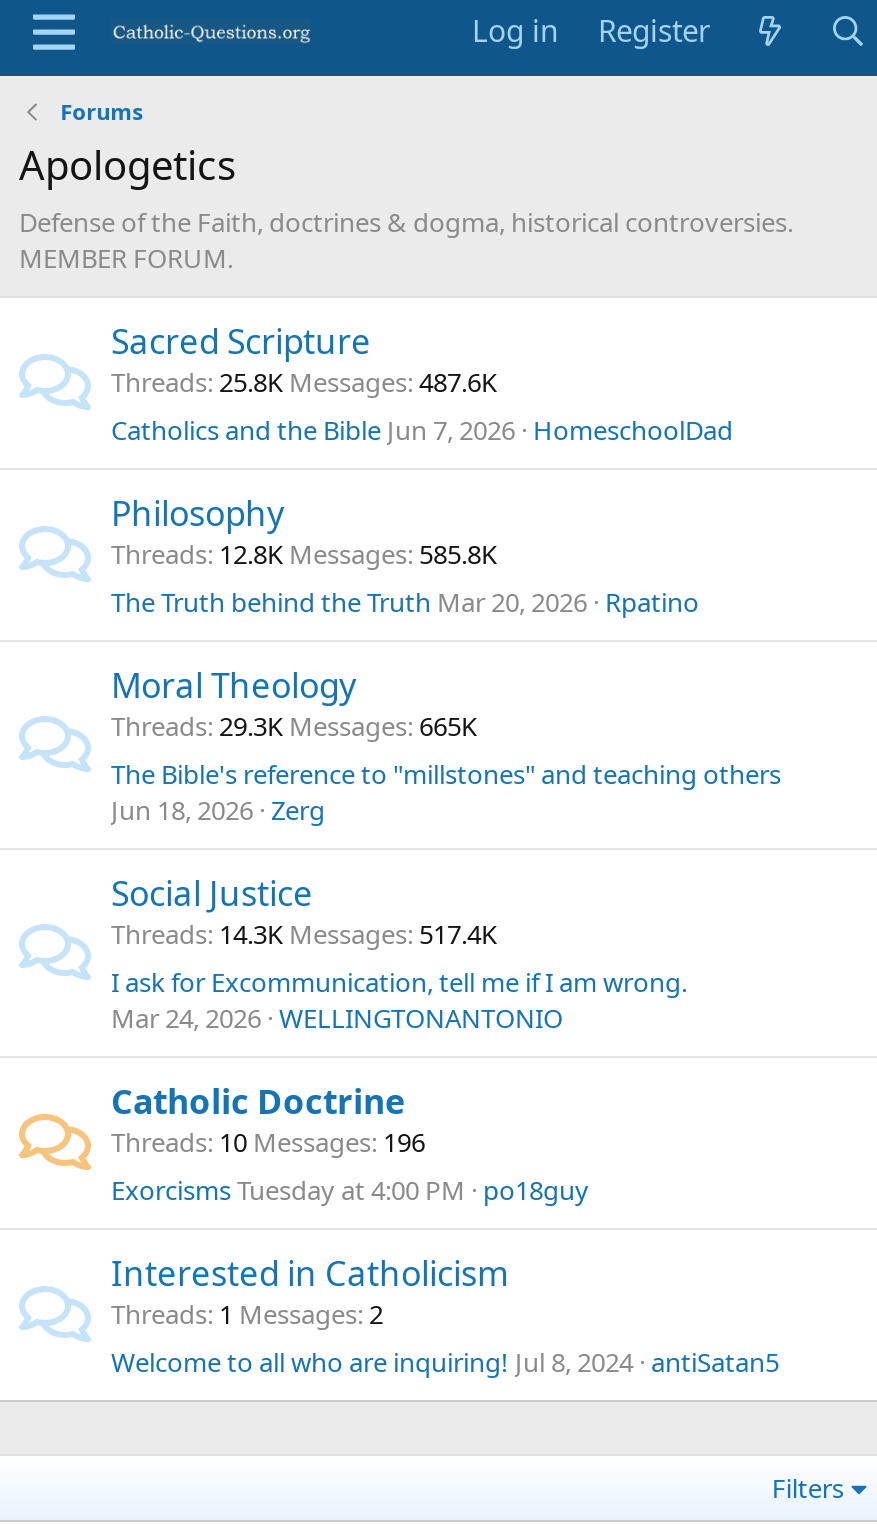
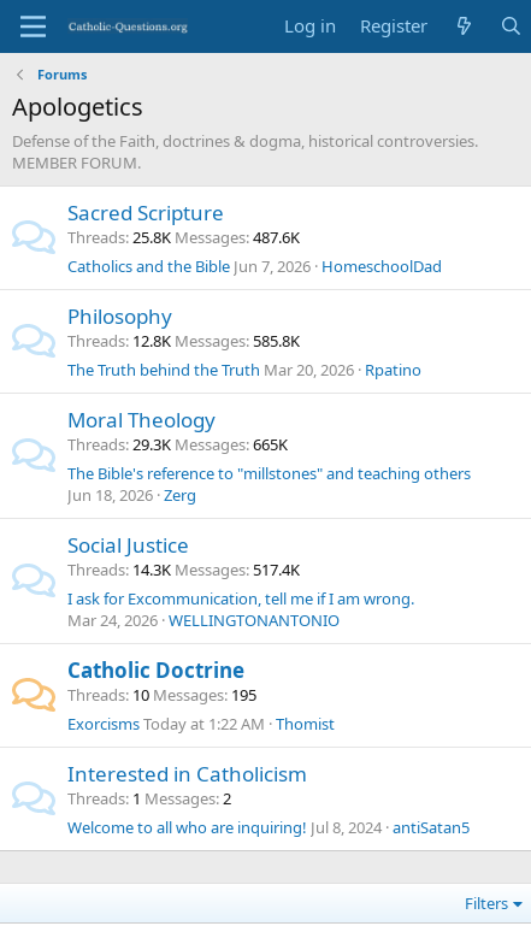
- Threads 10 Messages 196
+ Threads 10 Messages 195

- Exorcisms Tuesday at 4:00 PM po18guy
+ Exorcisms Today at 1:22 AM Thomist
